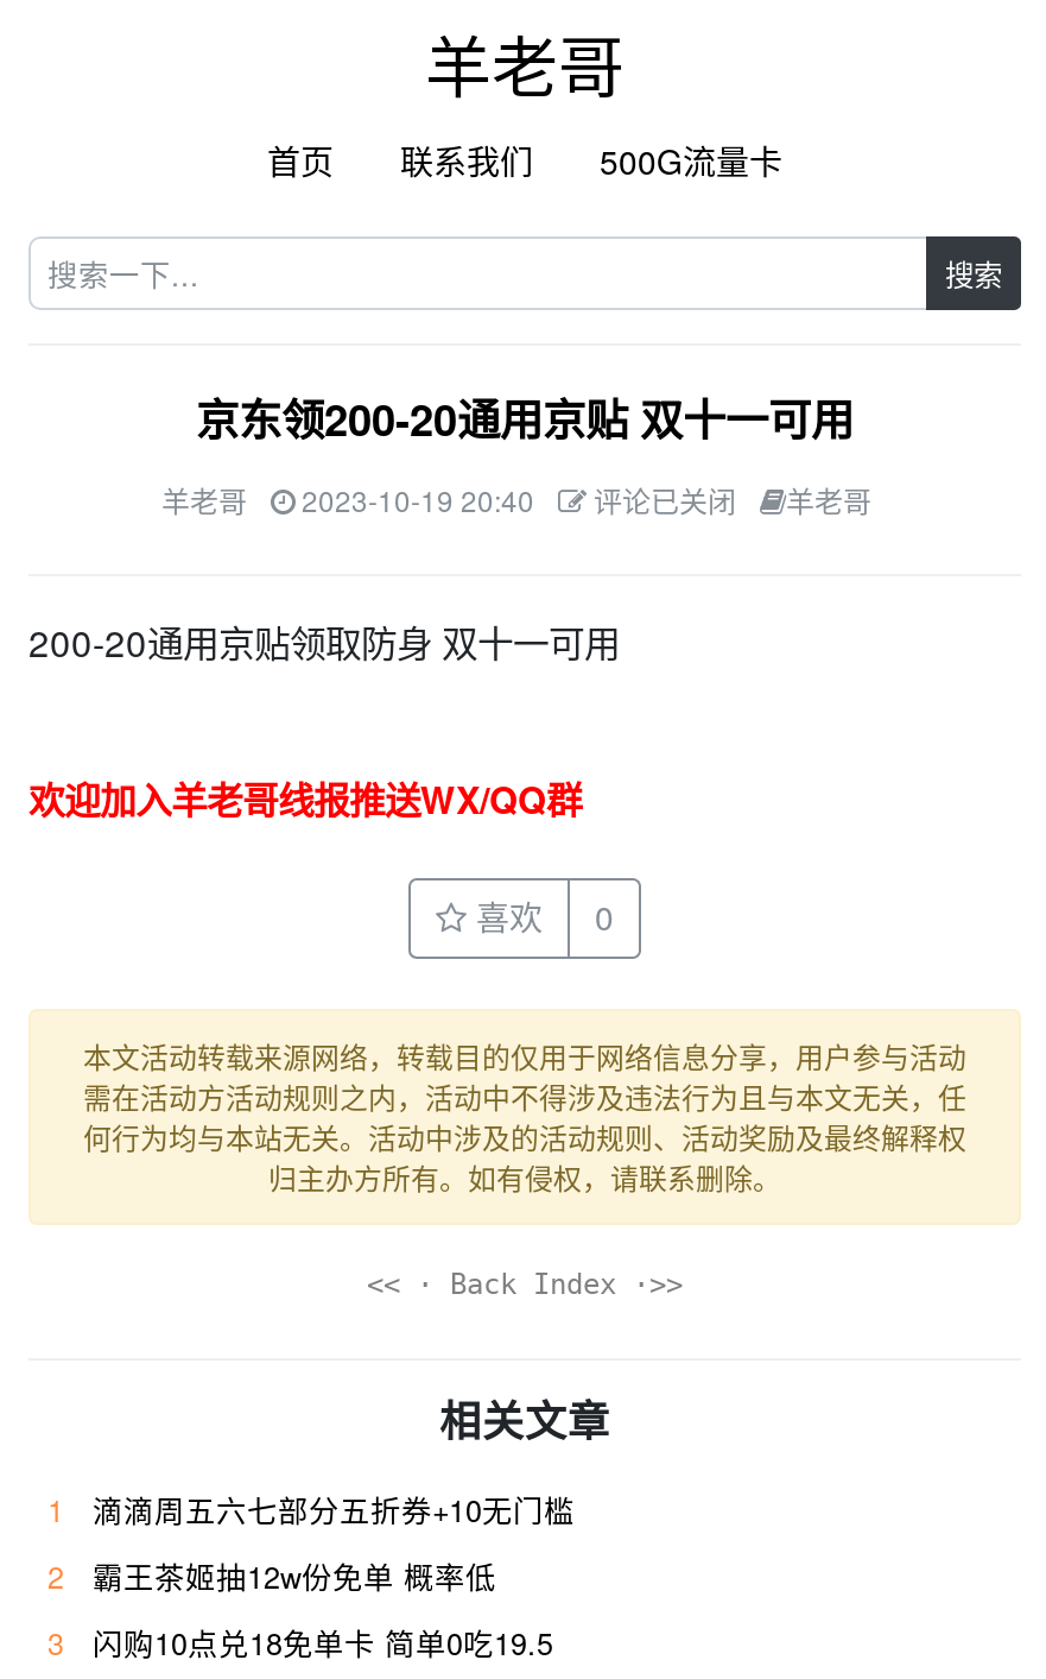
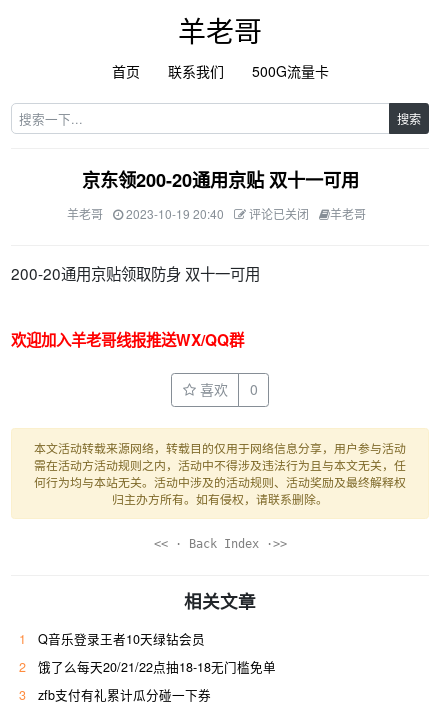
- 滴滴周五六七部分五折券+10无门槛
+ Q音乐登录王者10天绿钻会员

- 霸王茶姬抽12w份免单 概率低
+ 饿了么每天20/21/22点抽18-18无门槛免单

- 闪购10点兑18免单卡 简单0吃19.5
+ zfb支付有礼累计瓜分碰一下券
